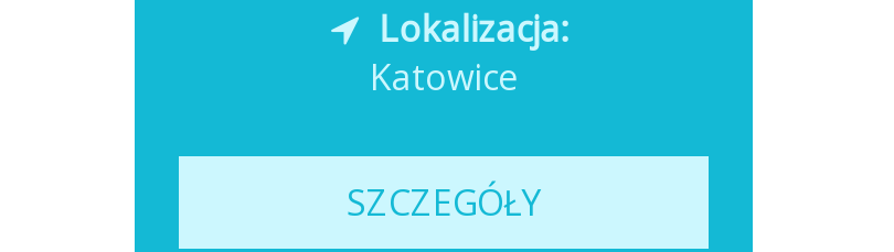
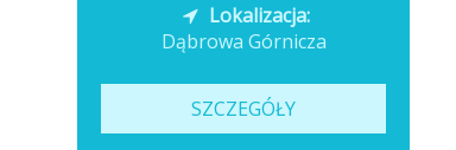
- Katowice
+ Dąbrowa Górnicza
